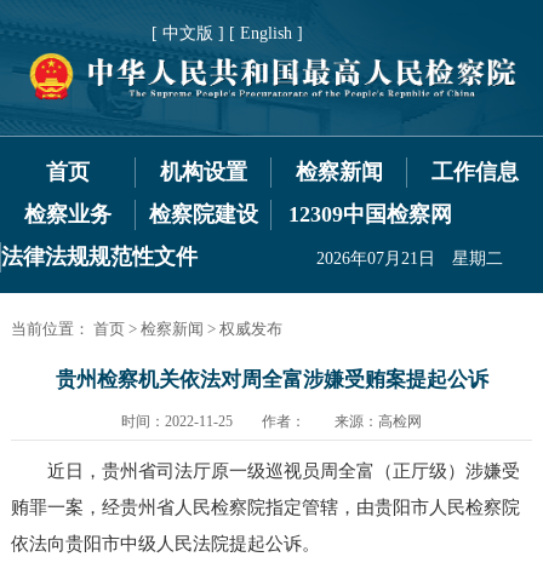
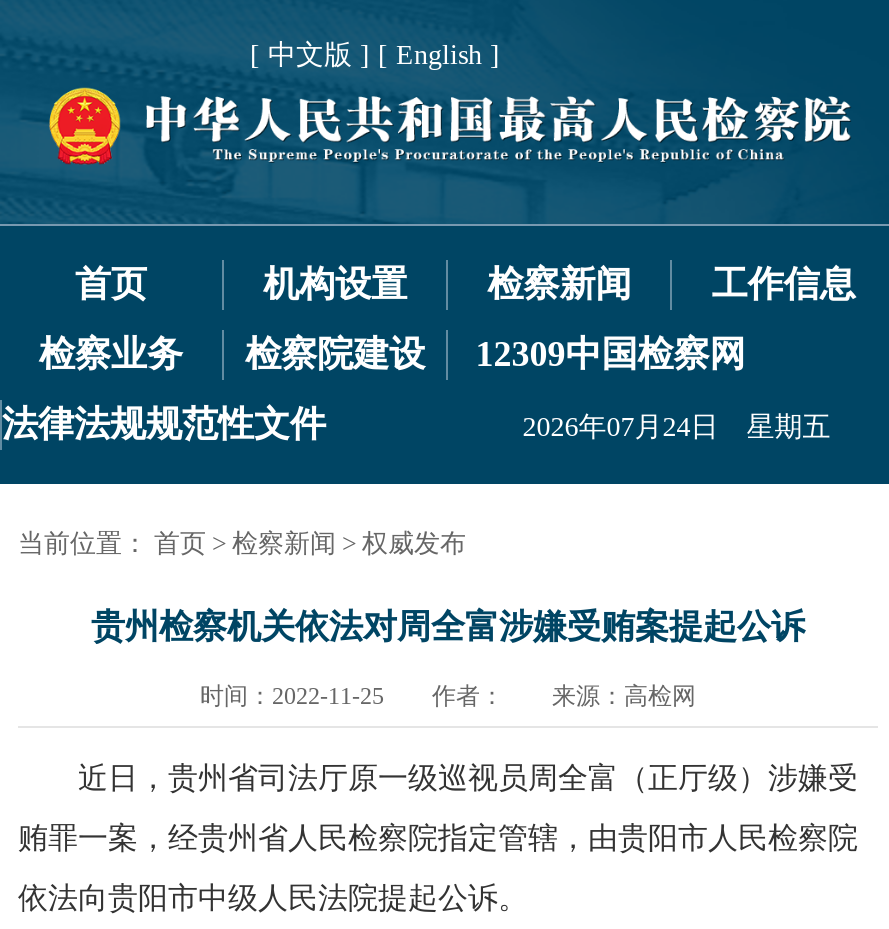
- 2026年07月21日 星期二
+ 2026年07月24日 星期五
